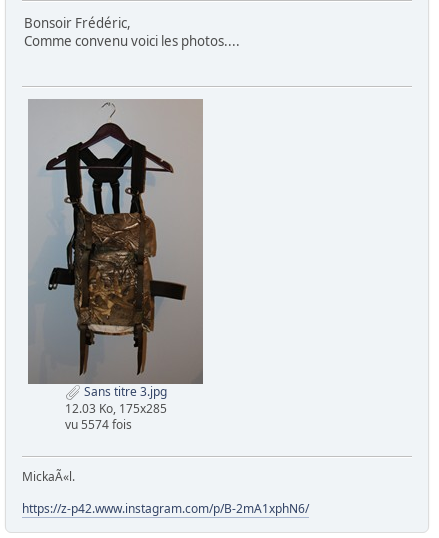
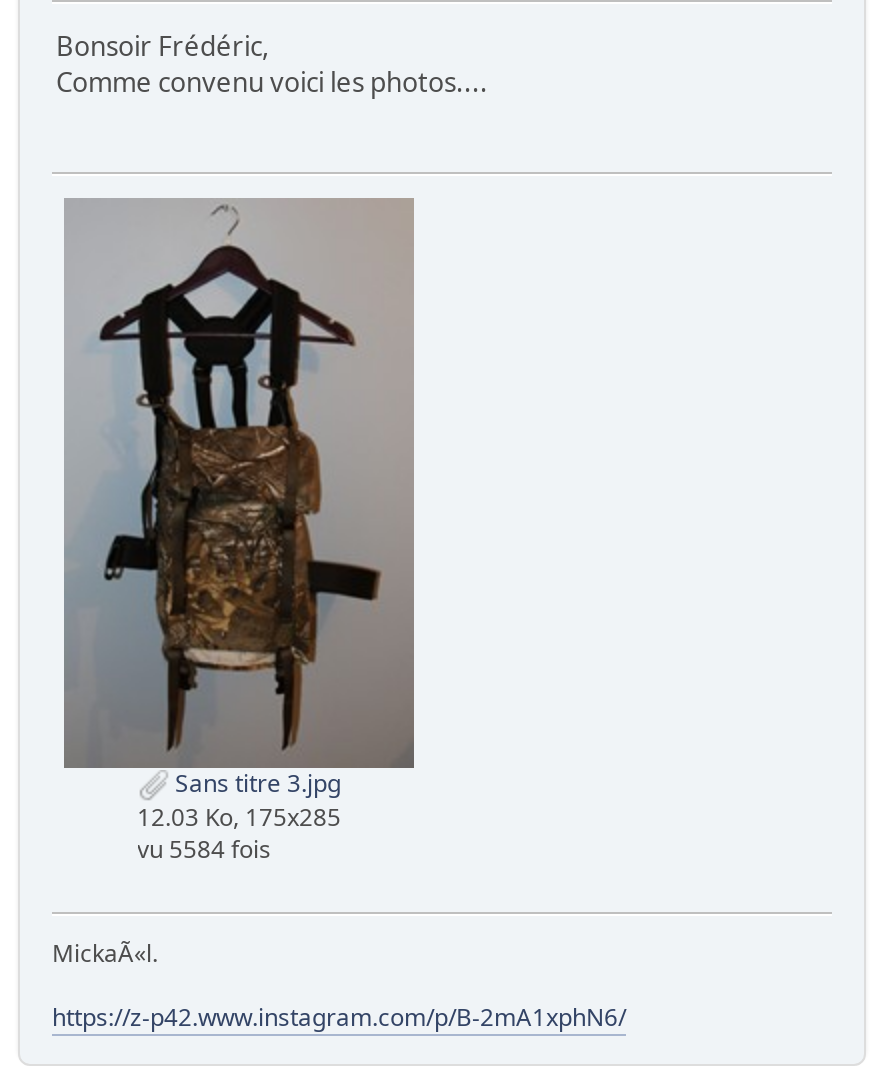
- vu 5574 fois
+ vu 5584 fois
